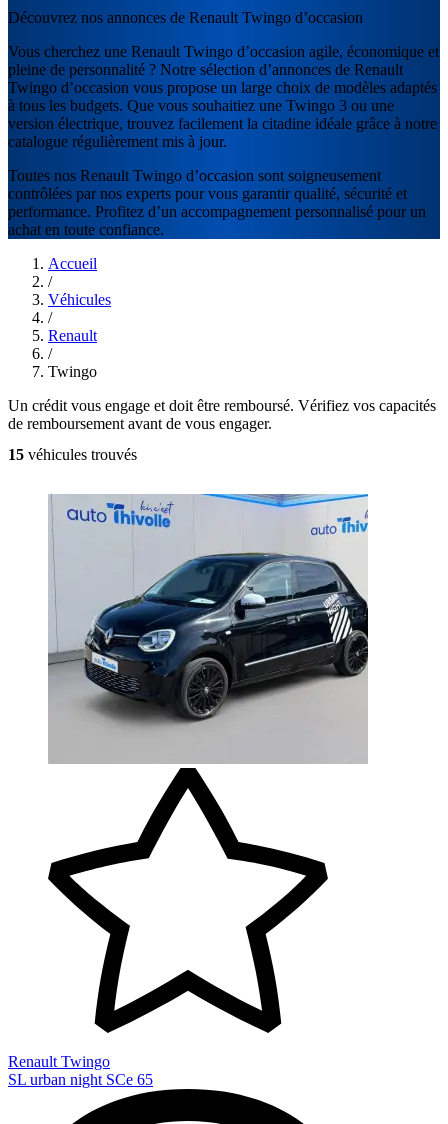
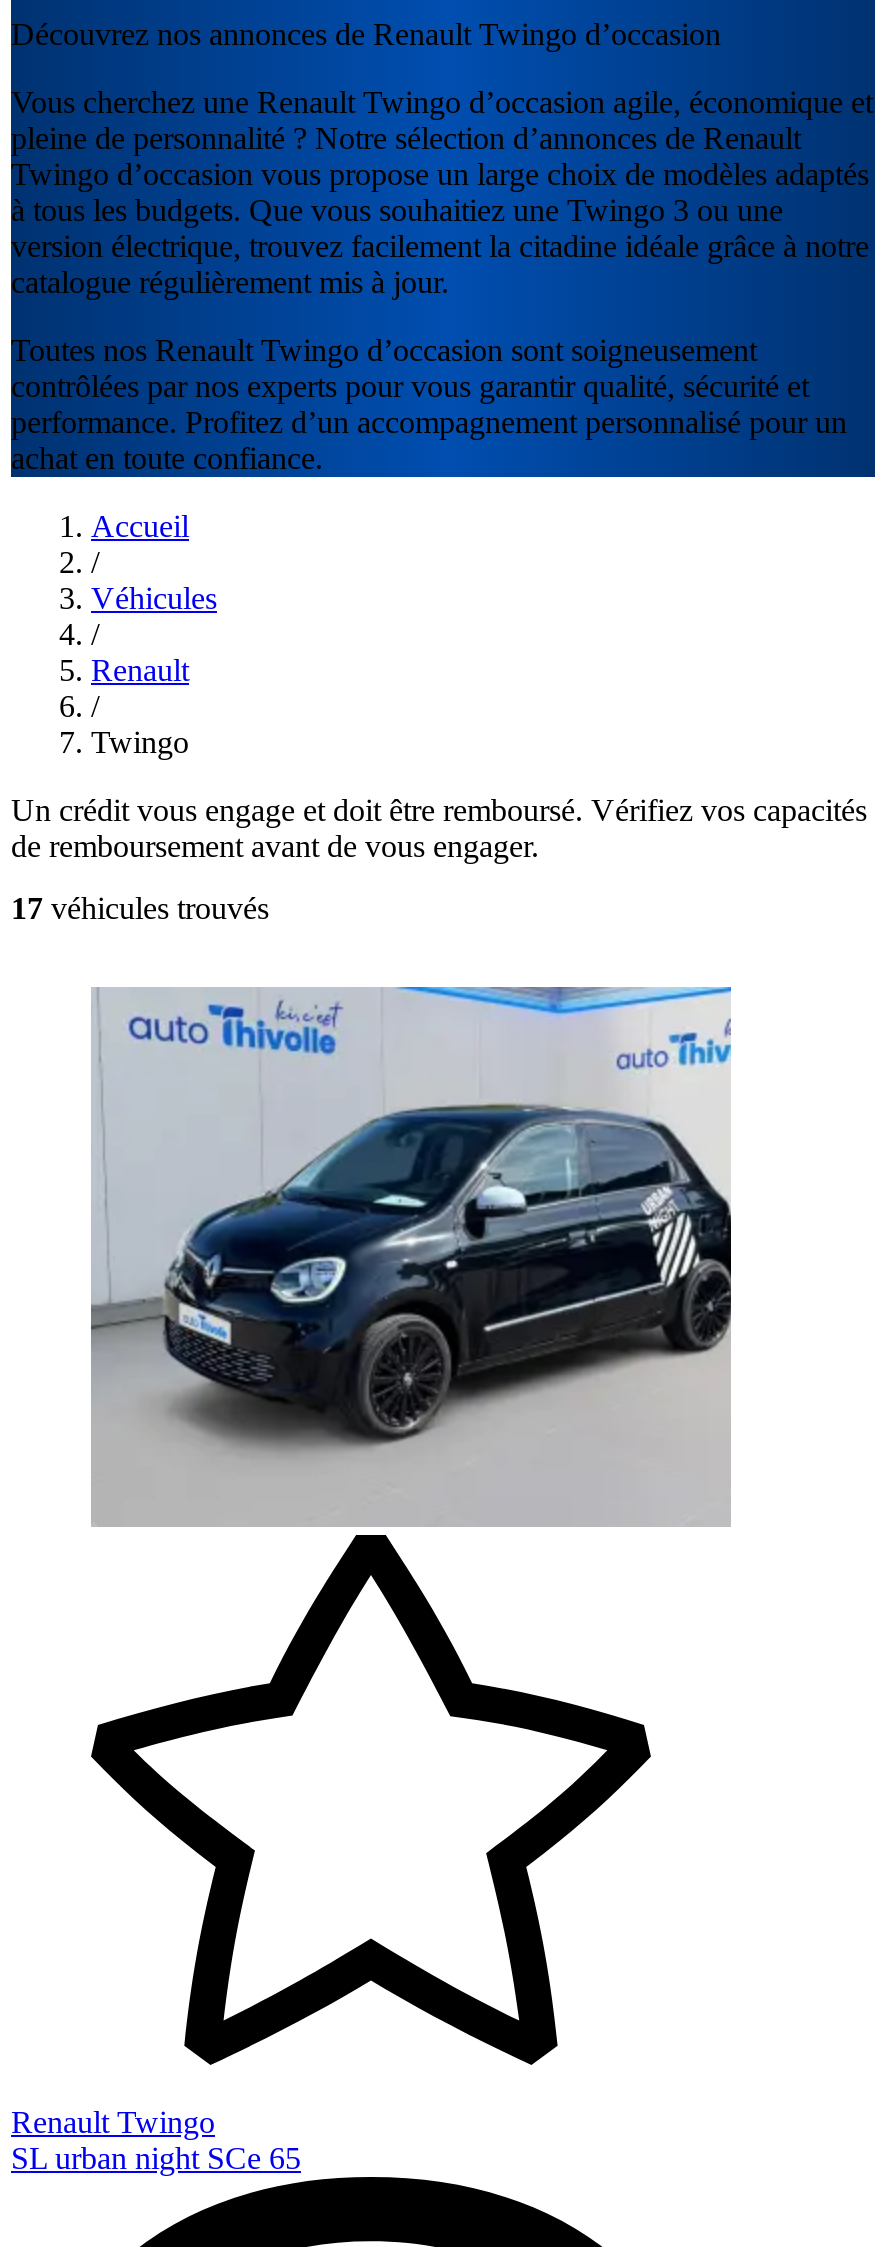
- 15 véhicules trouvés
+ 17 véhicules trouvés
